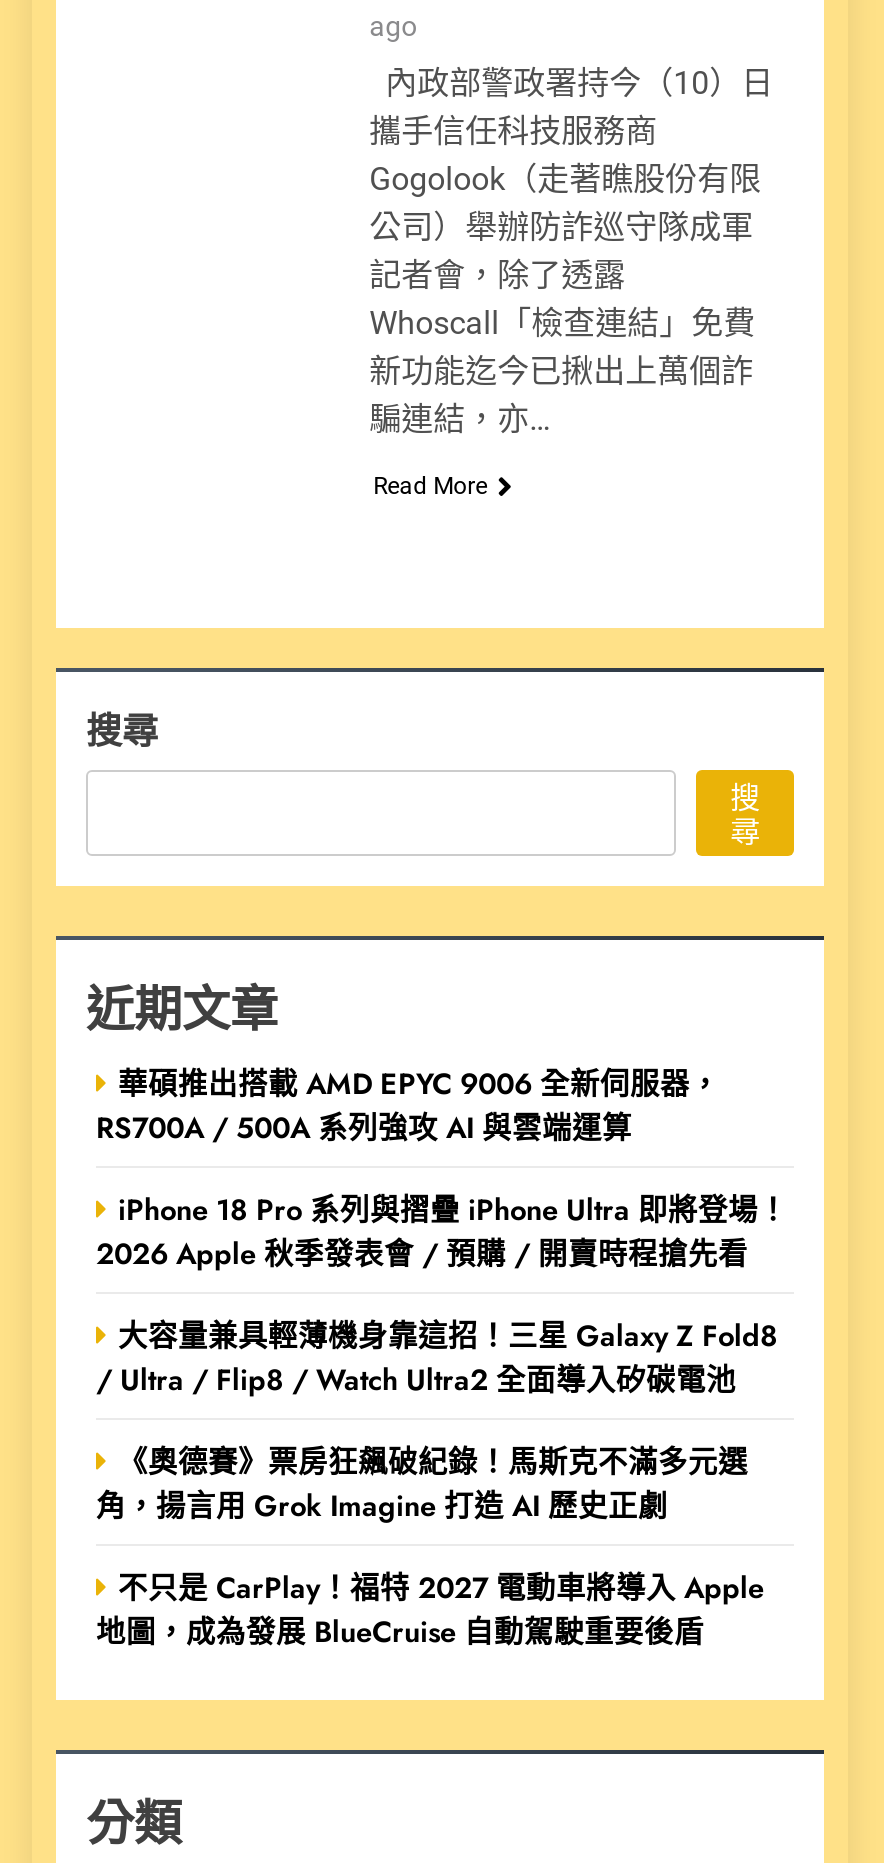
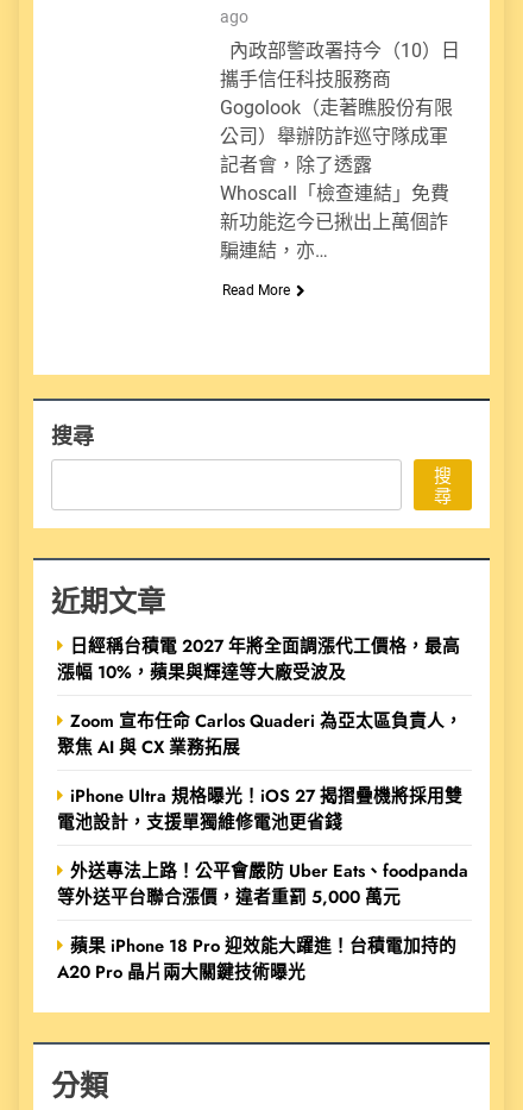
- 華碩推出搭載 AMD EPYC 9006 全新伺服器，
- RS700A / 500A 系列強攻 AI 與雲端運算
+ 日經稱台積電 2027 年將全面調漲代工價格，最高
+ 漲幅 10%，蘋果與輝達等大廠受波及

- iPhone 18 Pro 系列與摺疊 iPhone Ultra 即將登場！
- 2026 Apple 秋季發表會 / 預購 / 開賣時程搶先看
+ Zoom 宣布任命 Carlos Quaderi 為亞太區負責人，
+ 聚焦 AI 與 CX 業務拓展

- 大容量兼具輕薄機身靠這招！三星 Galaxy Z Fold8
- / Ultra / Flip8 / Watch Ultra2 全面導入矽碳電池
+ iPhone Ultra 規格曝光！iOS 27 揭摺疊機將採用雙
+ 電池設計，支援單獨維修電池更省錢

- 《奧德賽》票房狂飆破紀錄！馬斯克不滿多元選
- 角，揚言用 Grok Imagine 打造 AI 歷史正劇
+ 外送專法上路！公平會嚴防 Uber Eats、foodpanda
+ 等外送平台聯合漲價，違者重罰 5,000 萬元

- 不只是 CarPlay！福特 2027 電動車將導入 Apple
- 地圖，成為發展 BlueCruise 自動駕駛重要後盾
+ 蘋果 iPhone 18 Pro 迎效能大躍進！台積電加持的
+ A20 Pro 晶片兩大關鍵技術曝光
